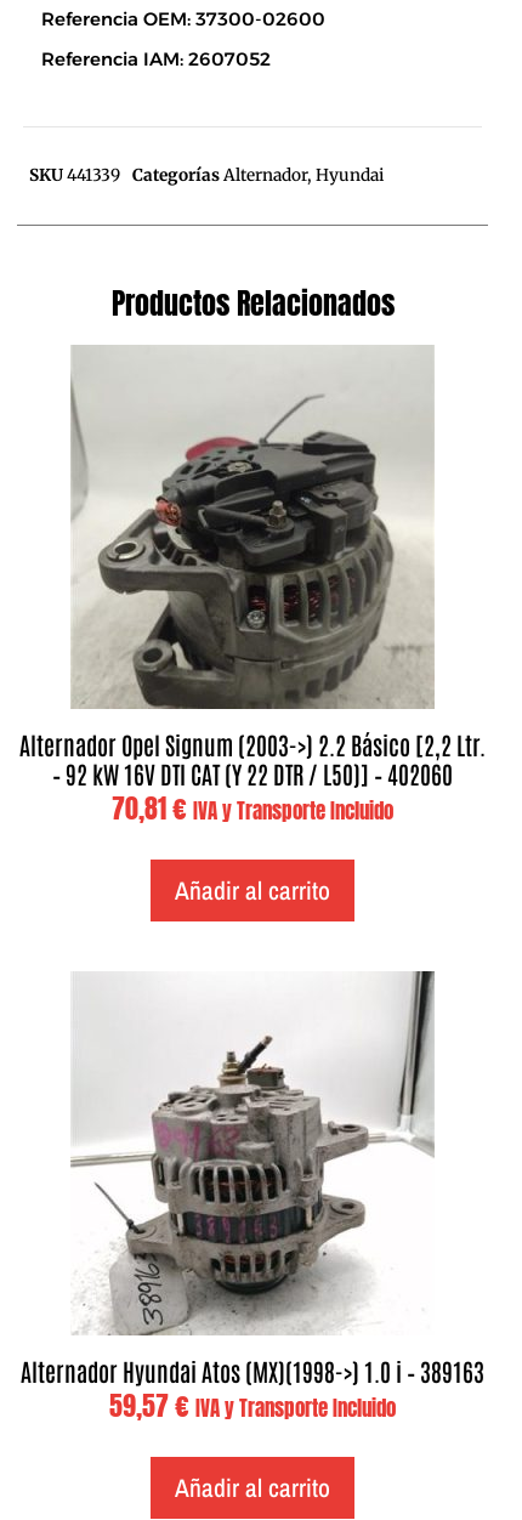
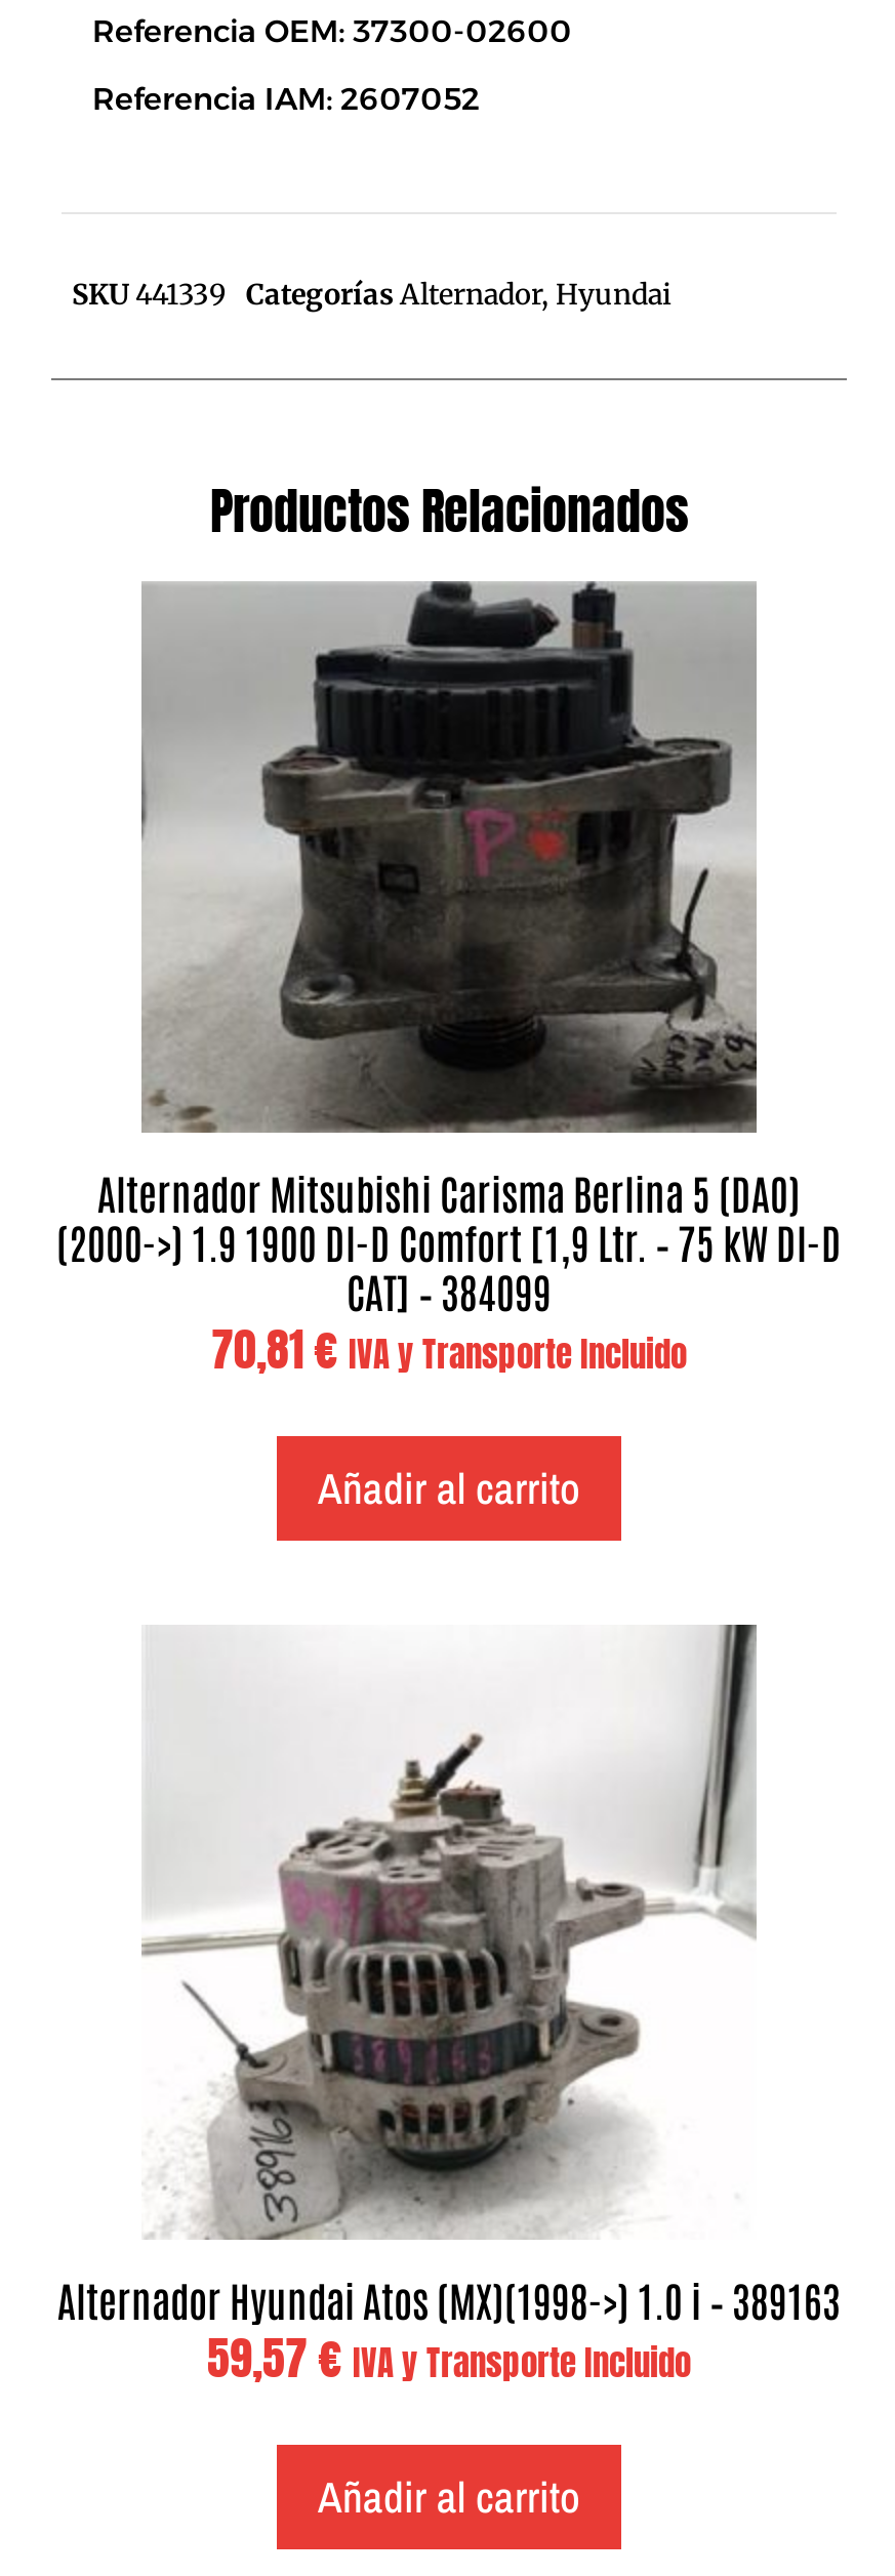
- [image]
- Alternador Opel Signum (2003->) 2.2 Básico [2,2 Ltr.
- – 92 kW 16V DTI CAT (Y 22 DTR / L50)] – 402060
+ [image]
+ Alternador Mitsubishi Carisma Berlina 5 (DA0)
+ (2000->) 1.9 1900 DI-D Comfort [1,9 Ltr. – 75 kW DI-D
+ CAT] – 384099
